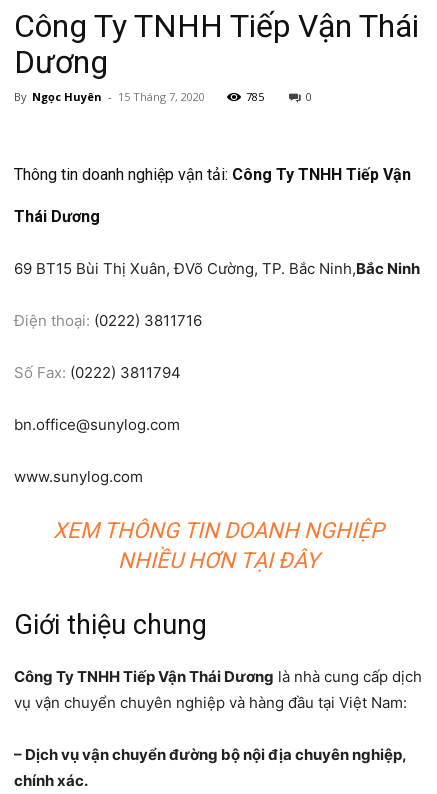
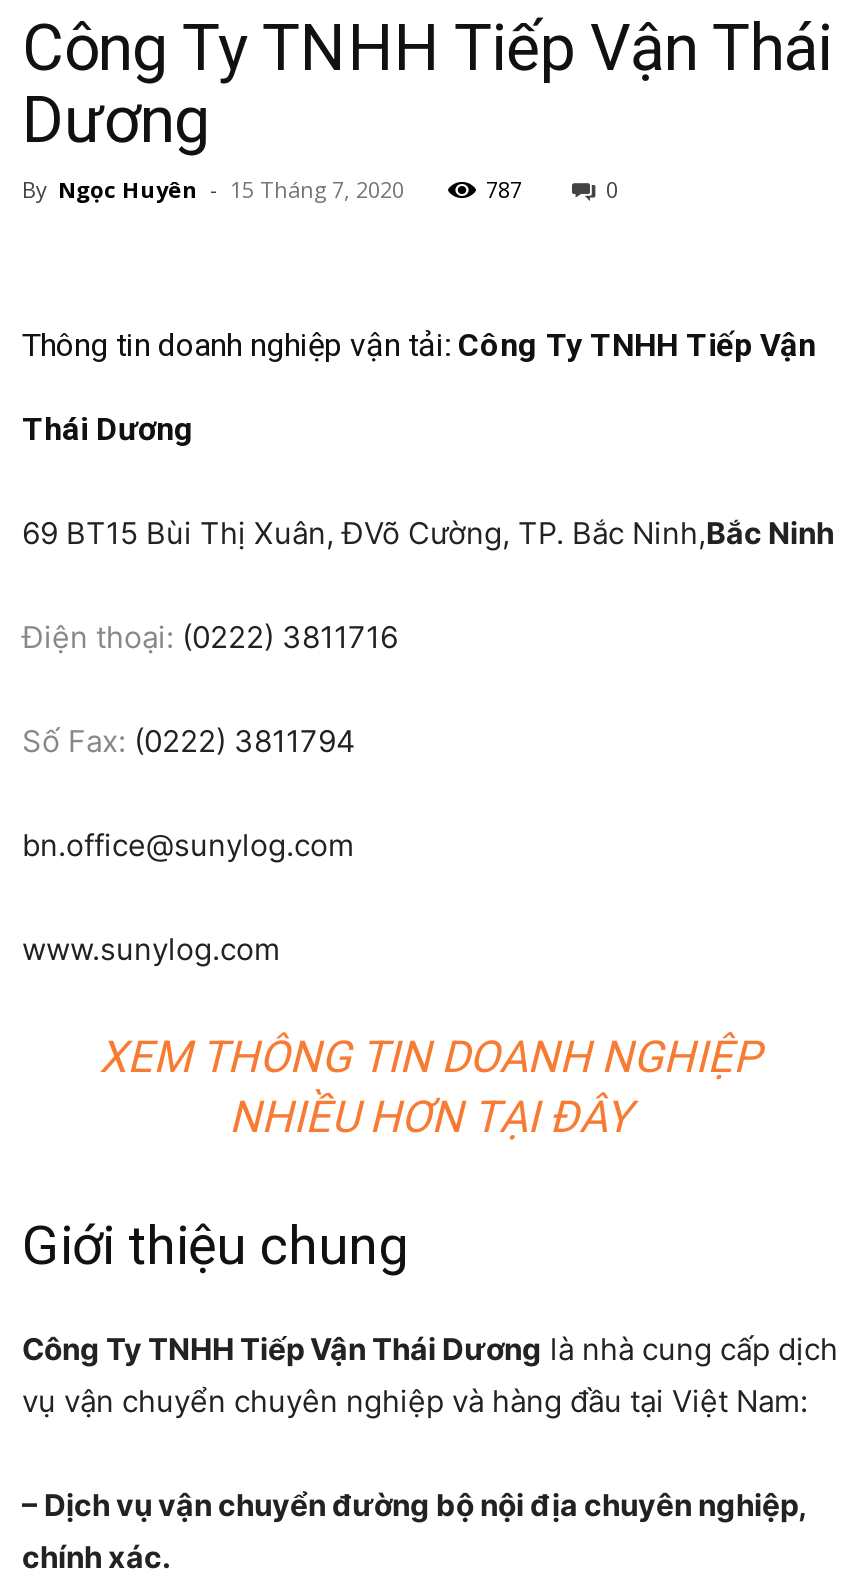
- 785
+ 787
